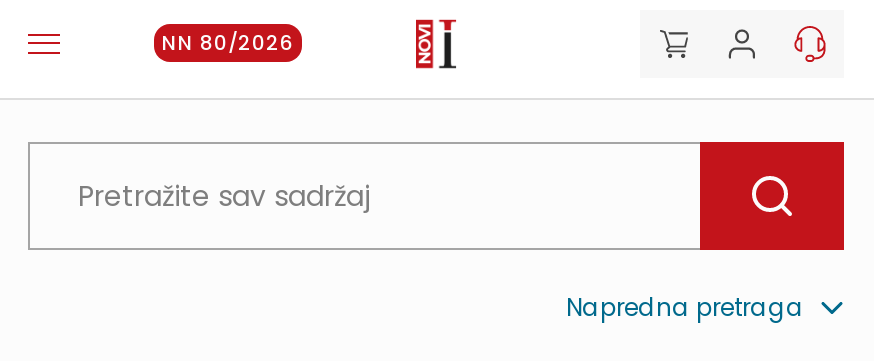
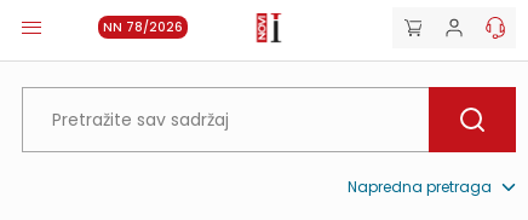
- NN 80/2026
+ NN 78/2026
